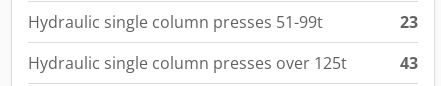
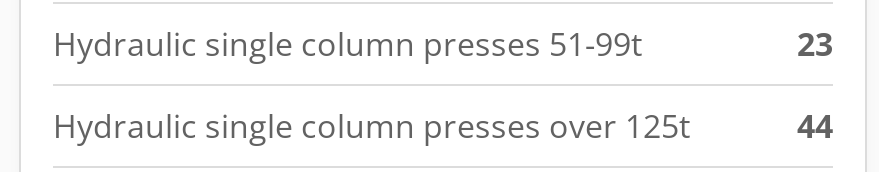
- 43
+ 44
